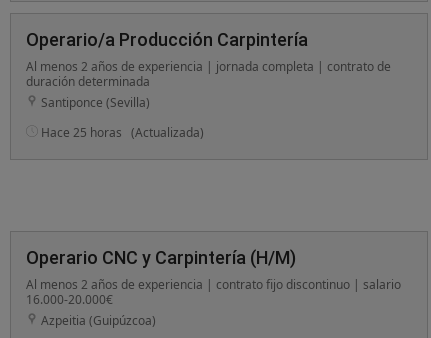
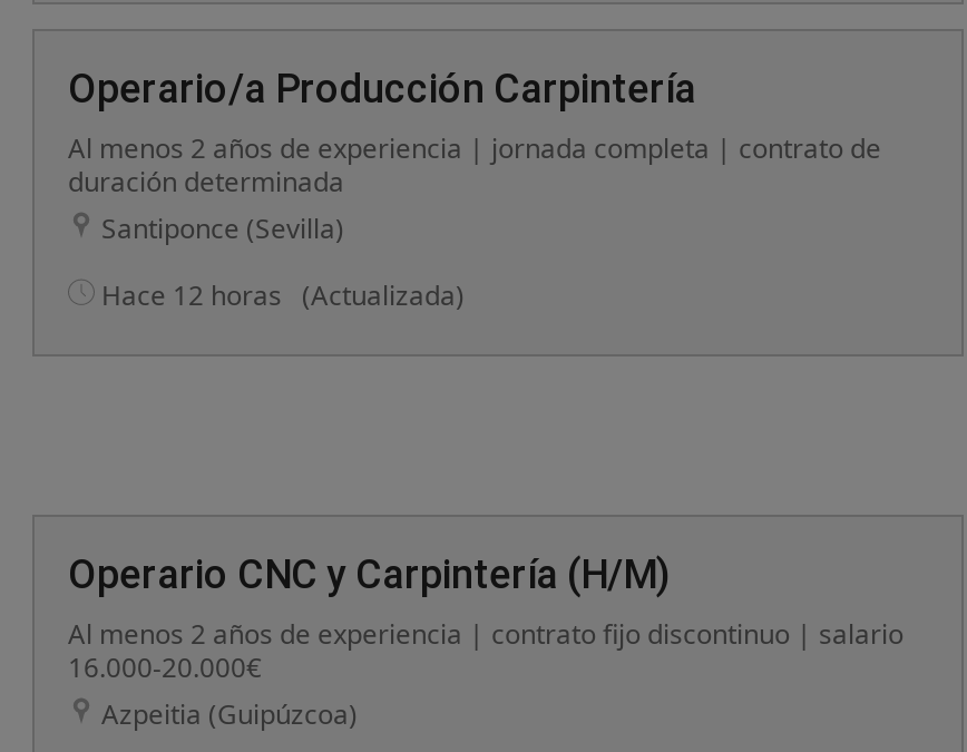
- Hace 25 horas (Actualizada)
+ Hace 12 horas (Actualizada)
